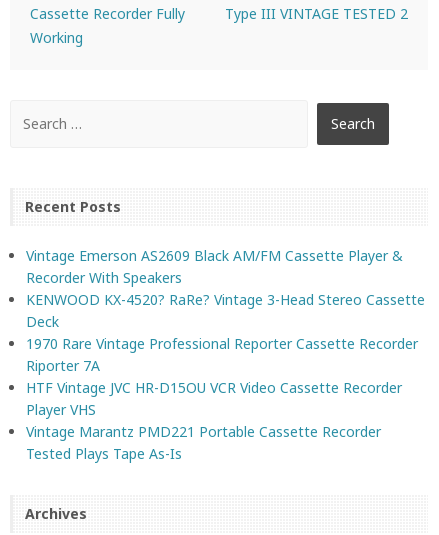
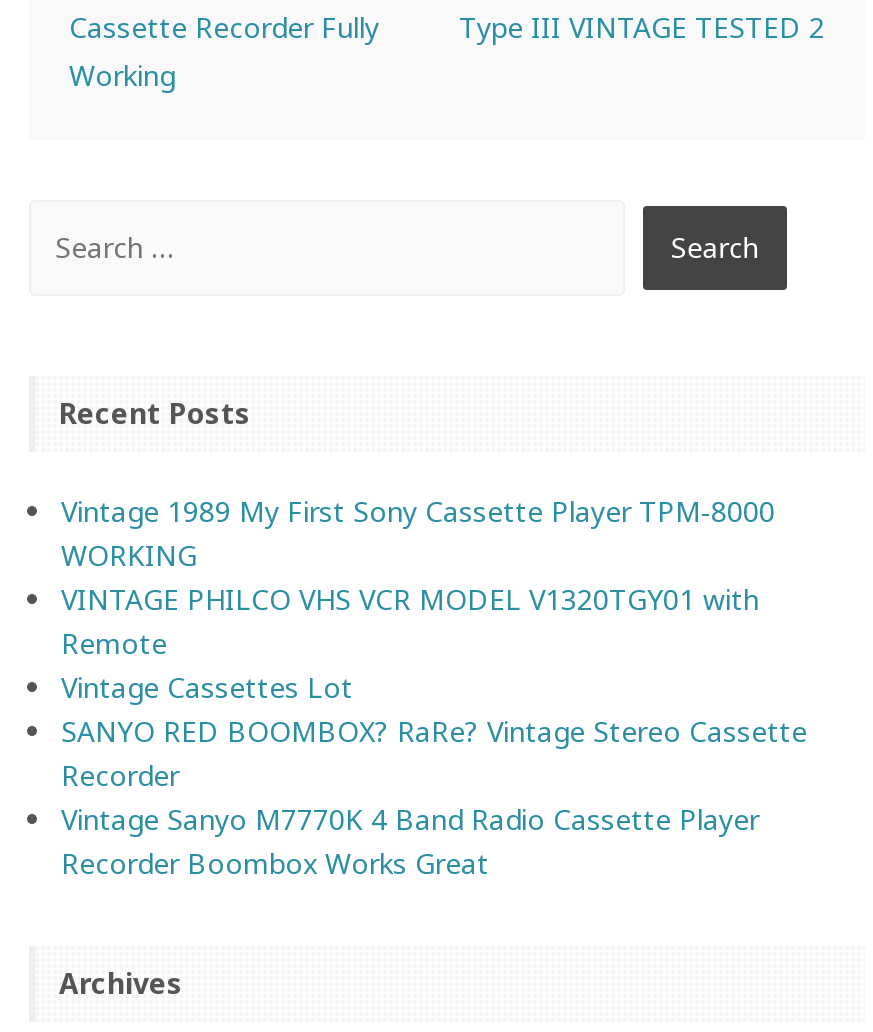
- Vintage Emerson AS2609 Black AM/FM Cassette Player &
- Recorder With Speakers
- KENWOOD KX-4520? RaRe? Vintage 3-Head Stereo Cassette
- Deck
- 1970 Rare Vintage Professional Reporter Cassette Recorder
- Riporter 7A
- HTF Vintage JVC HR-D15OU VCR Video Cassette Recorder
- Player VHS
- Vintage Marantz PMD221 Portable Cassette Recorder
- Tested Plays Tape As-Is
+ Vintage 1989 My First Sony Cassette Player TPM-8000
+ WORKING
+ VINTAGE PHILCO VHS VCR MODEL V1320TGY01 with
+ Remote
+ Vintage Cassettes Lot
+ SANYO RED BOOMBOX? RaRe? Vintage Stereo Cassette
+ Recorder
+ Vintage Sanyo M7770K 4 Band Radio Cassette Player
+ Recorder Boombox Works Great
